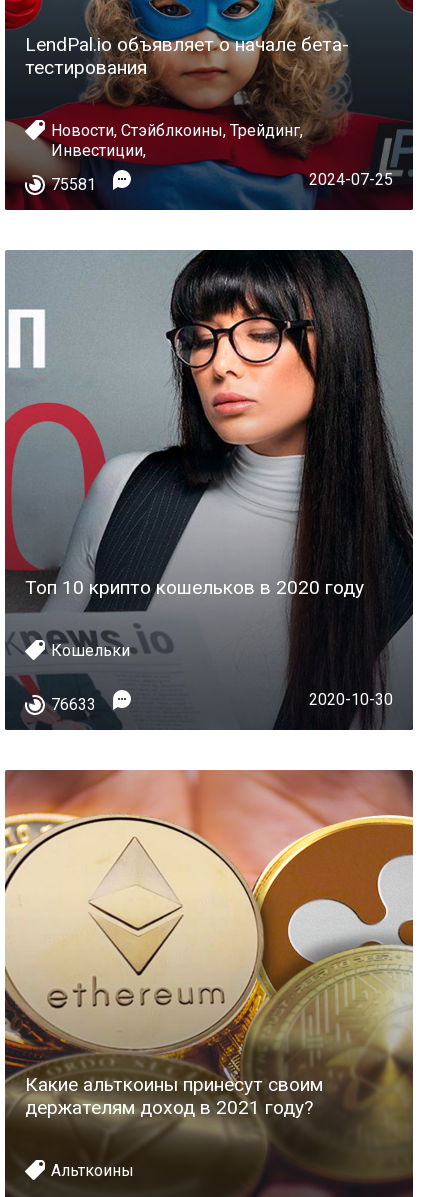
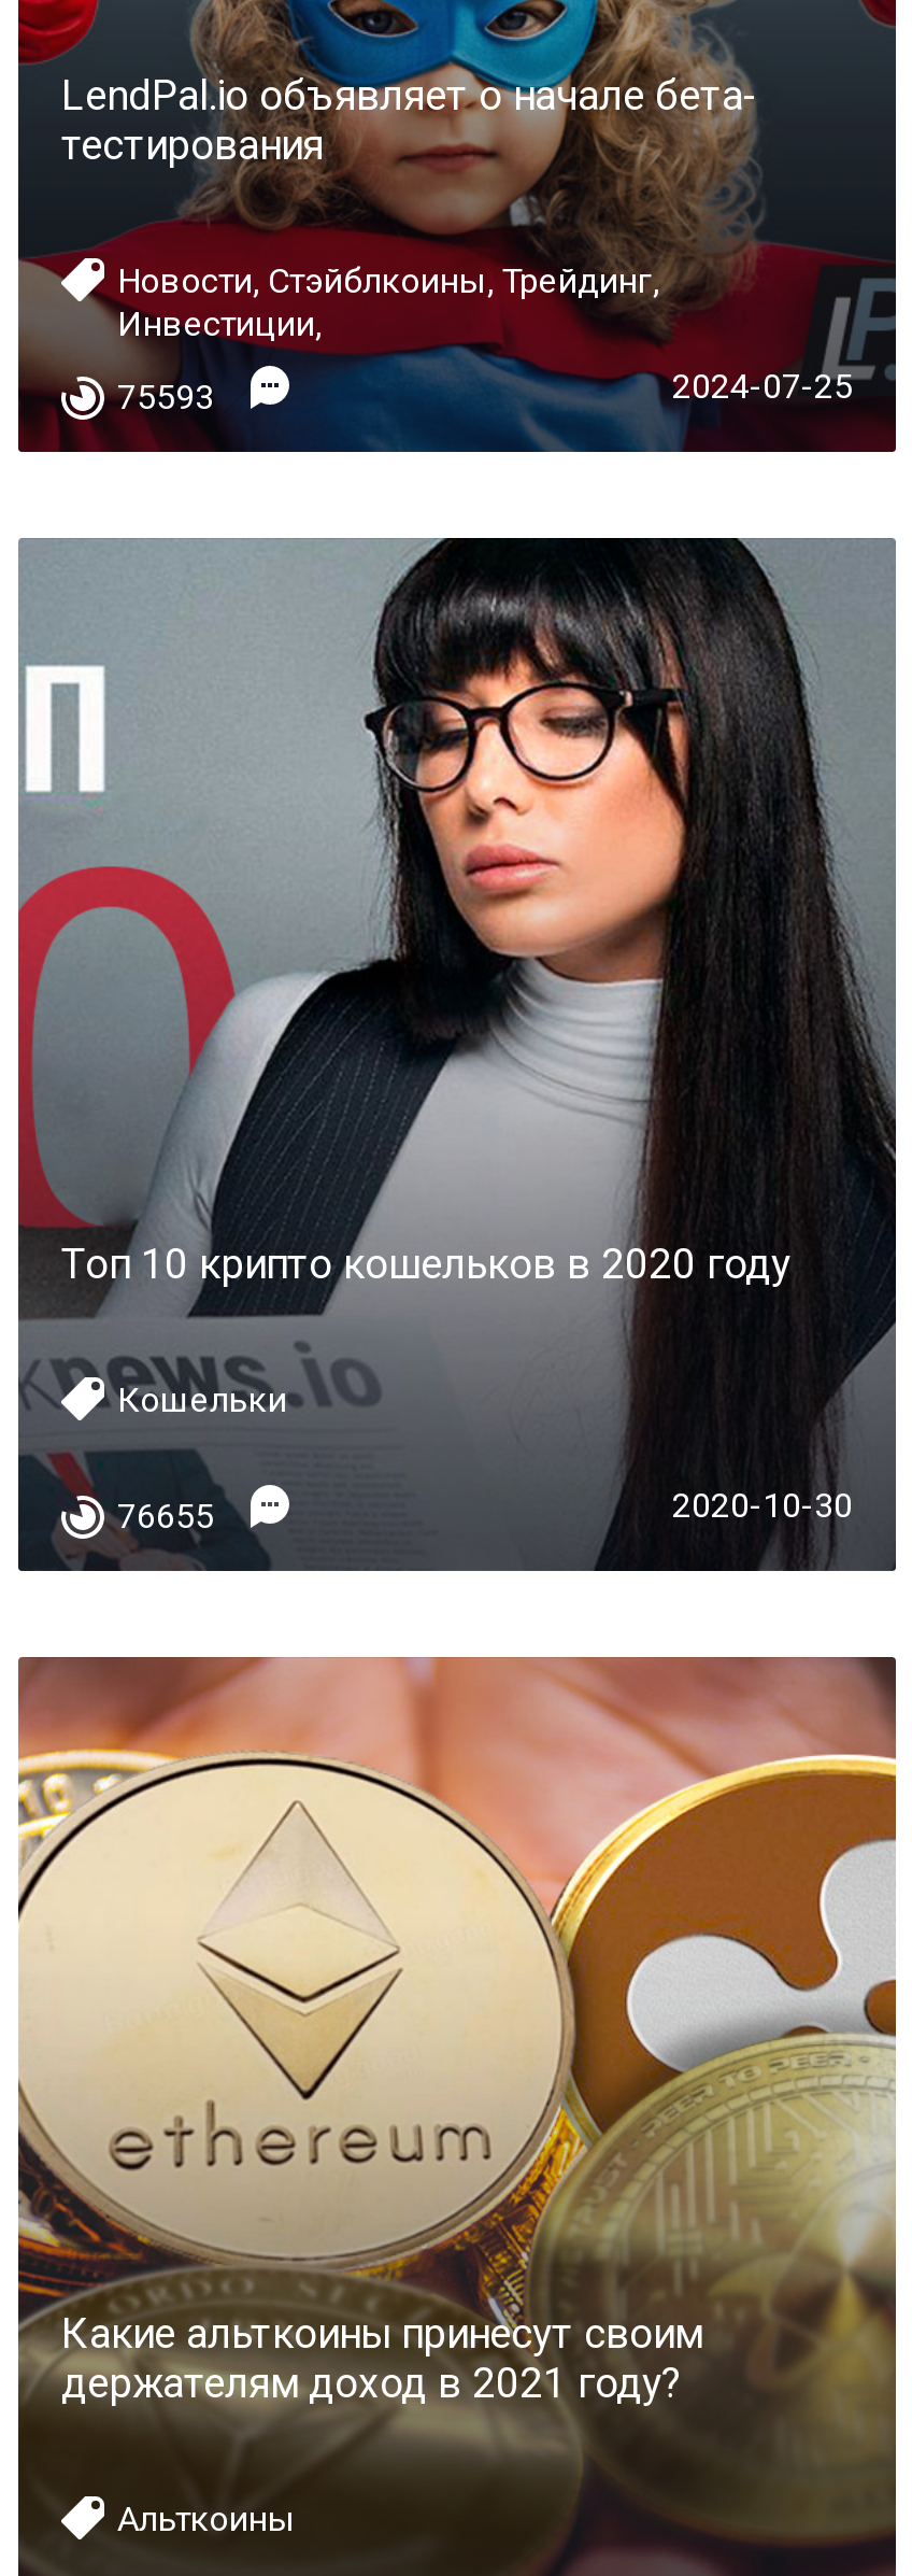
- 75581
+ 75593

- 76633
+ 76655
